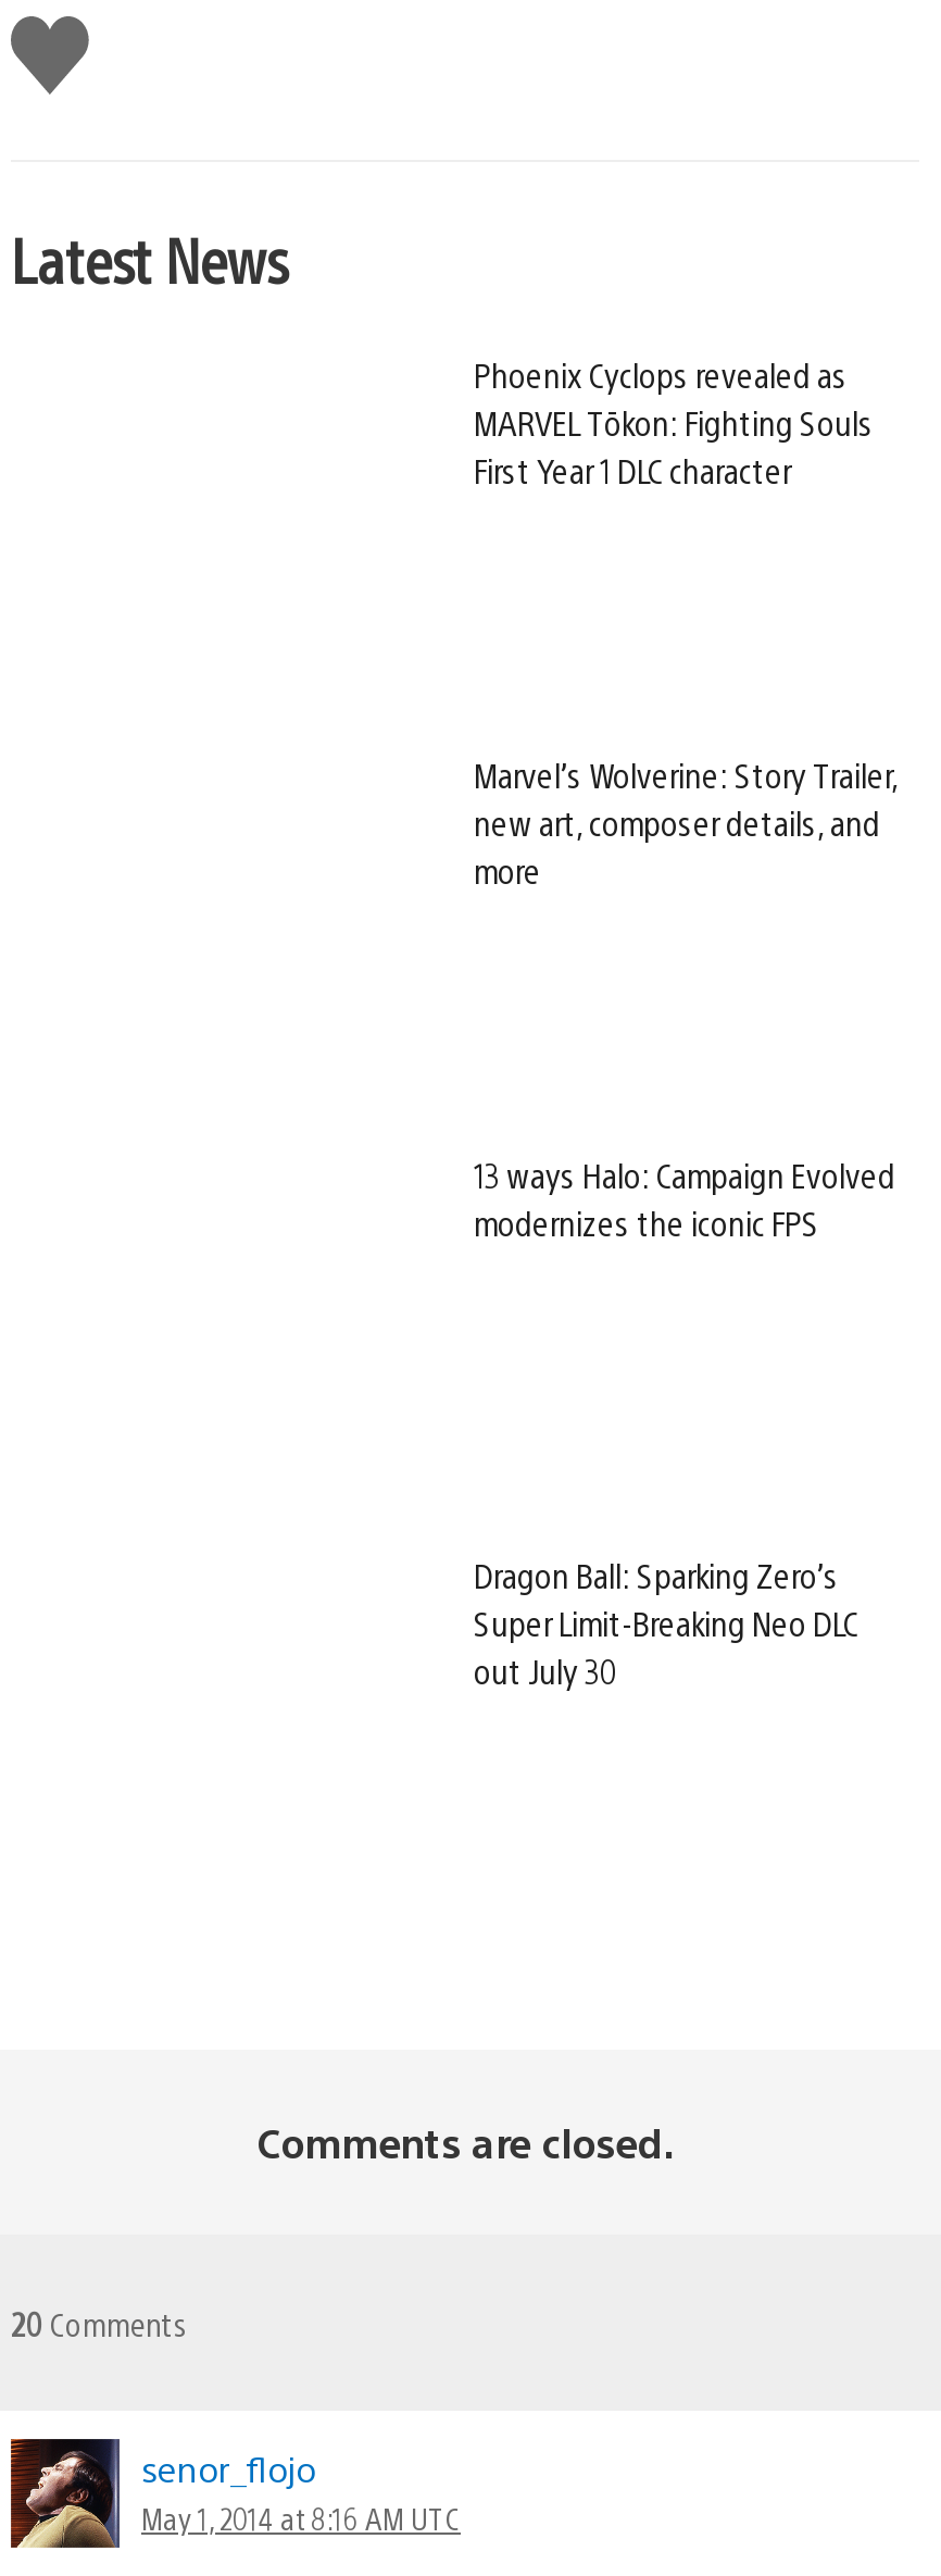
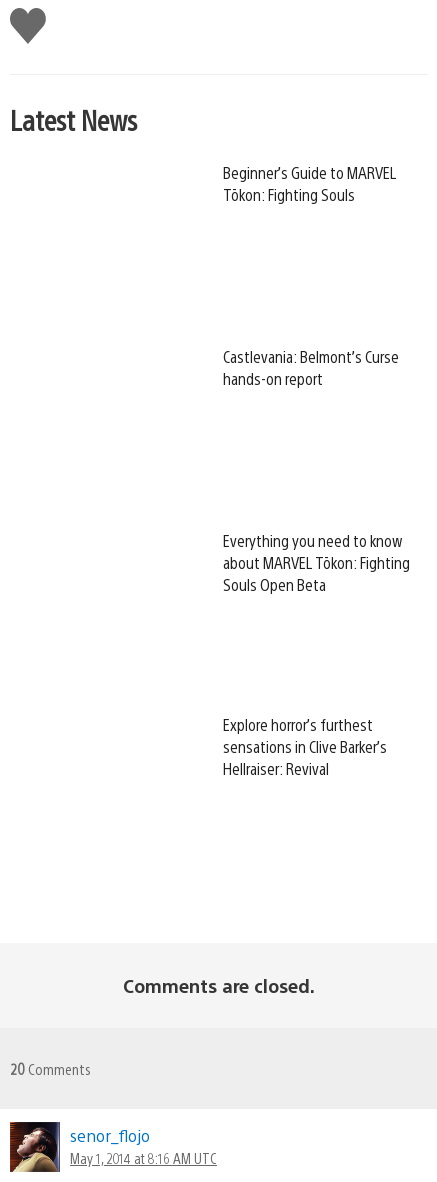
- Phoenix Cyclops revealed as
- MARVEL Tōkon: Fighting Souls
- First Year 1 DLC character
+ Beginner’s Guide to MARVEL
+ Tōkon: Fighting Souls

- Marvel’s Wolverine: Story Trailer,
- new art, composer details, and
- more
+ Castlevania: Belmont’s Curse
+ hands-on report

- 13 ways Halo: Campaign Evolved
- modernizes the iconic FPS
+ Everything you need to know
+ about MARVEL Tōkon: Fighting
+ Souls Open Beta

- Dragon Ball: Sparking Zero’s
- Super Limit-Breaking Neo DLC
- out July 30
+ Explore horror’s furthest
+ sensations in Clive Barker’s
+ Hellraiser: Revival
